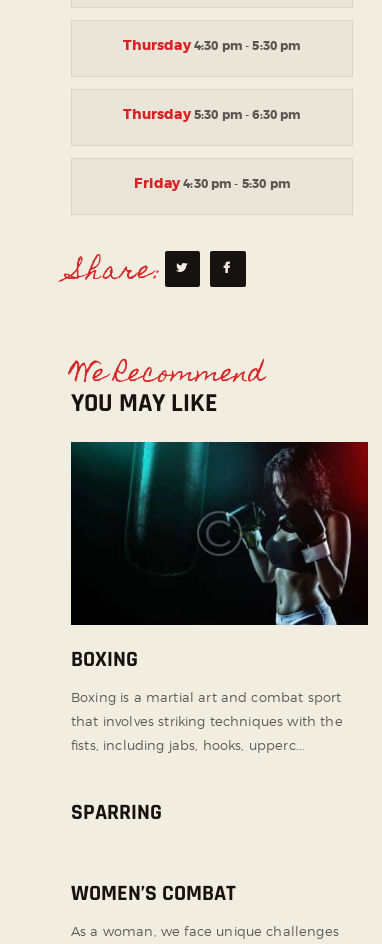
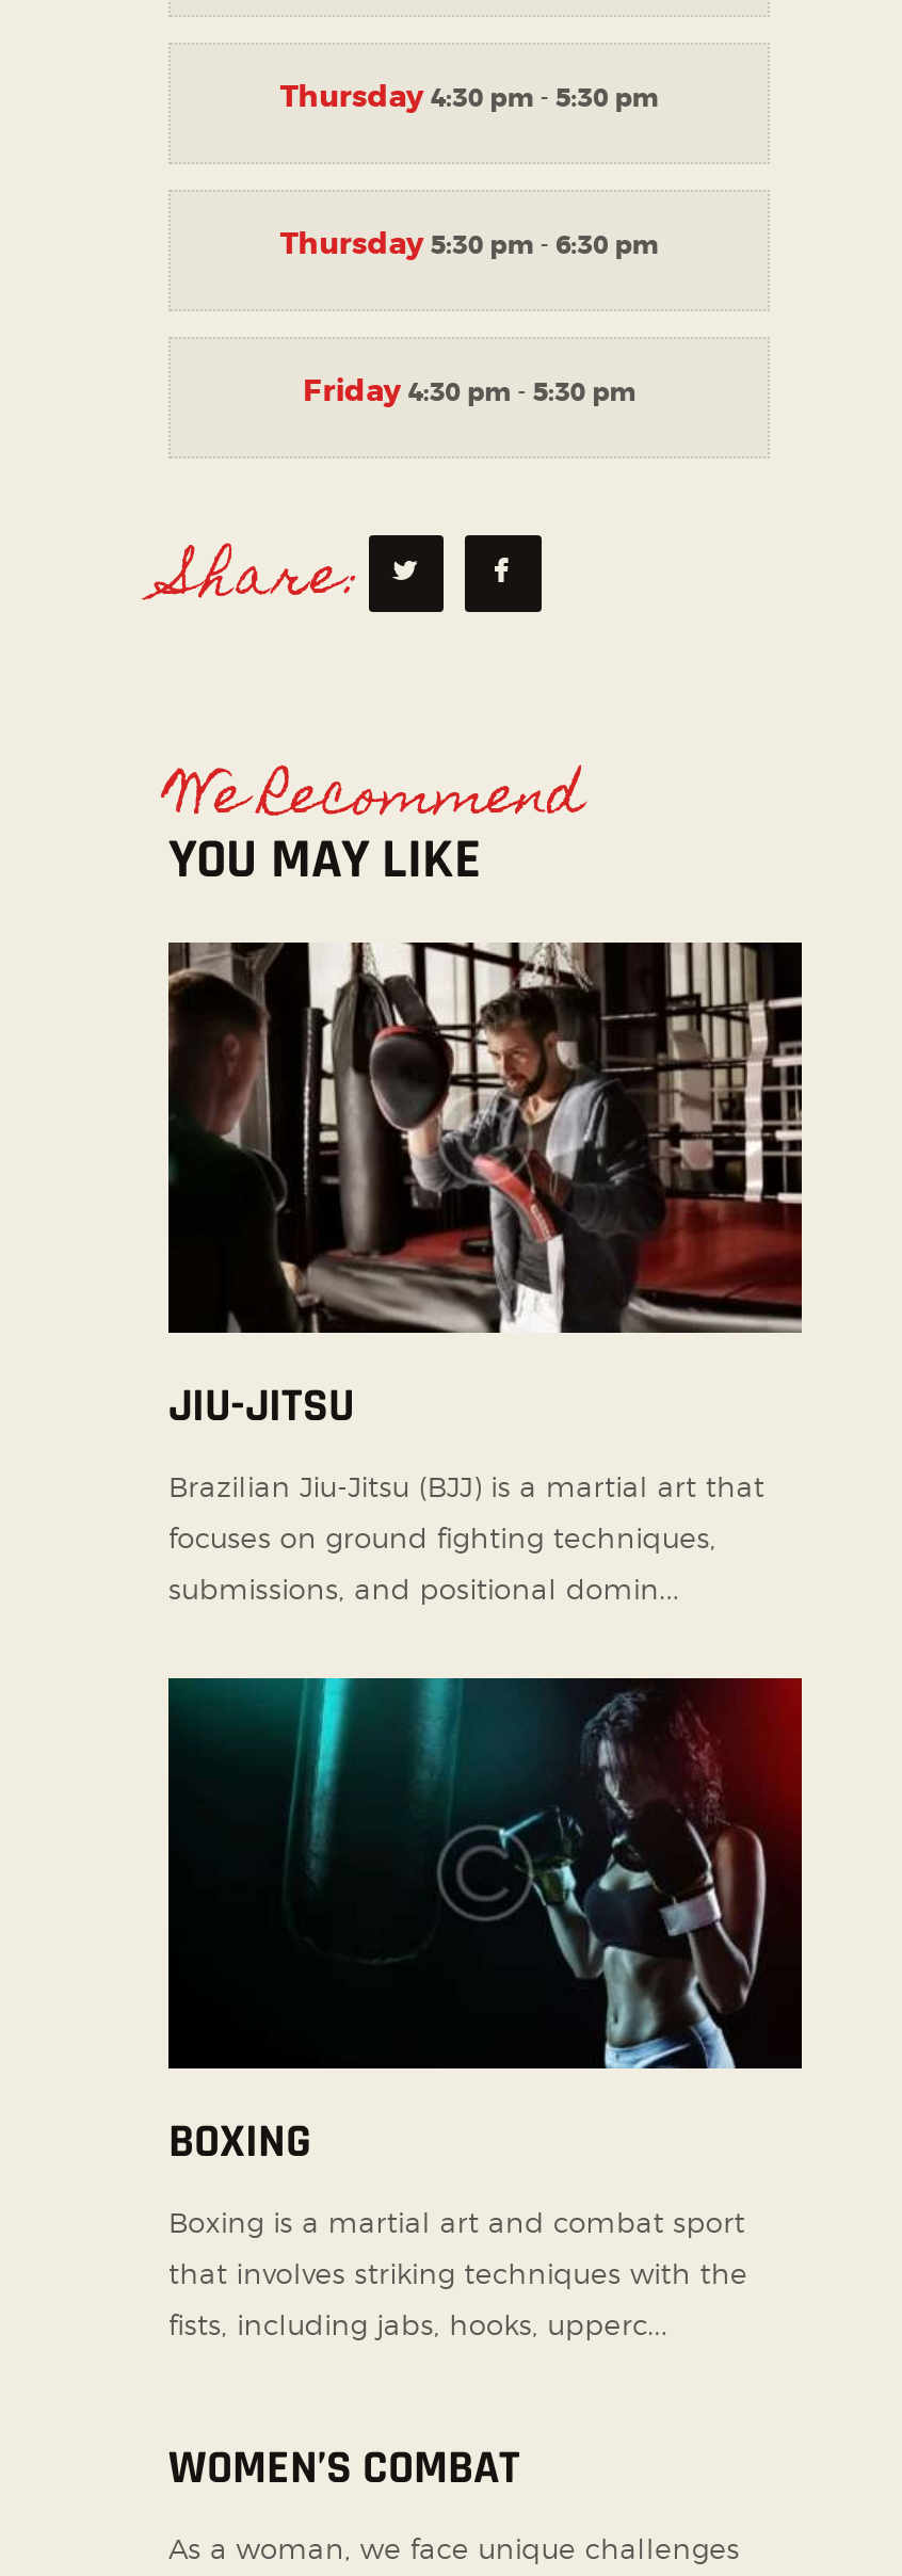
+ [image]
+ JIU-JITSU
+ Brazilian Jiu-Jitsu (BJJ) is a martial art that
+ focuses on ground fighting techniques,
+ submissions, and positional domin...

moved down: [image] | BOXING | Boxing is a martial art and combat sport | that involves striking techniques with the | fists, including jabs, hooks, upperc...

- SPARRING
